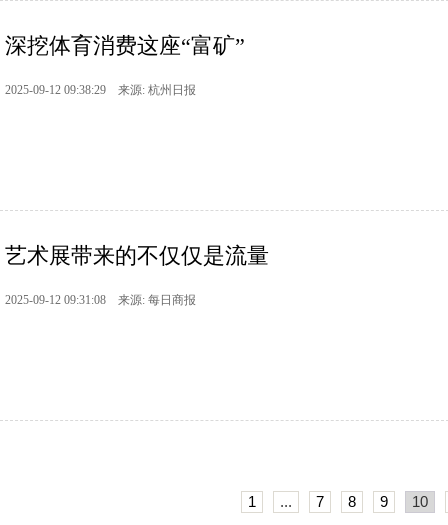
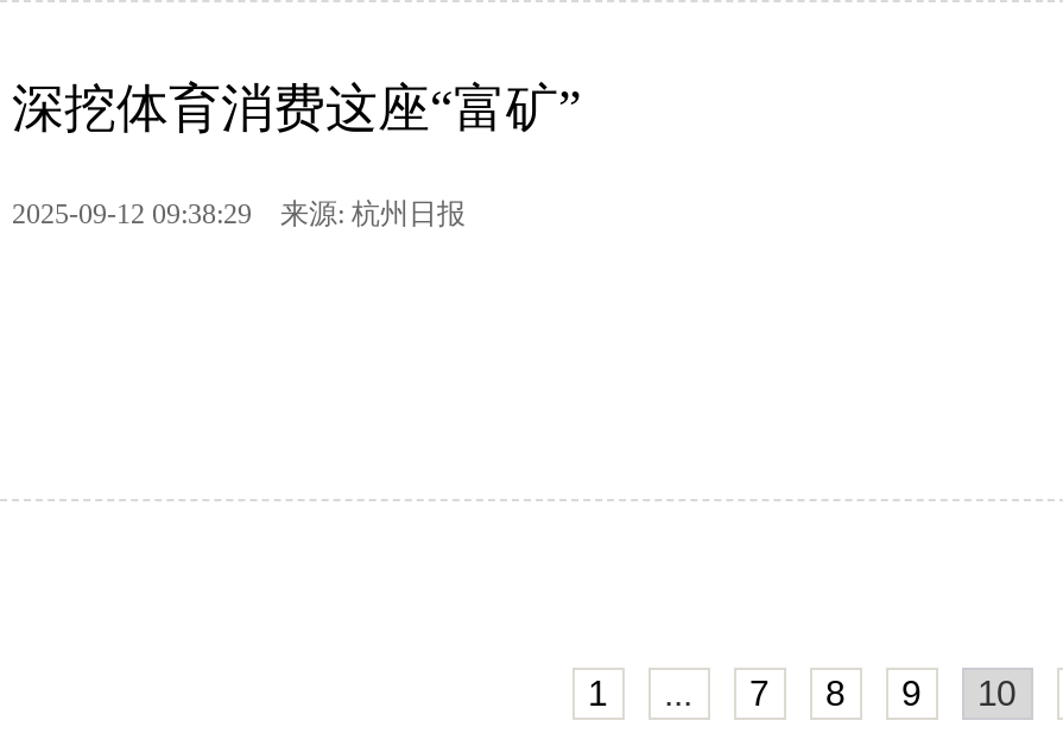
- 艺术展带来的不仅仅是流量
- 2025-09-12 09:31:08 来源: 每日商报
